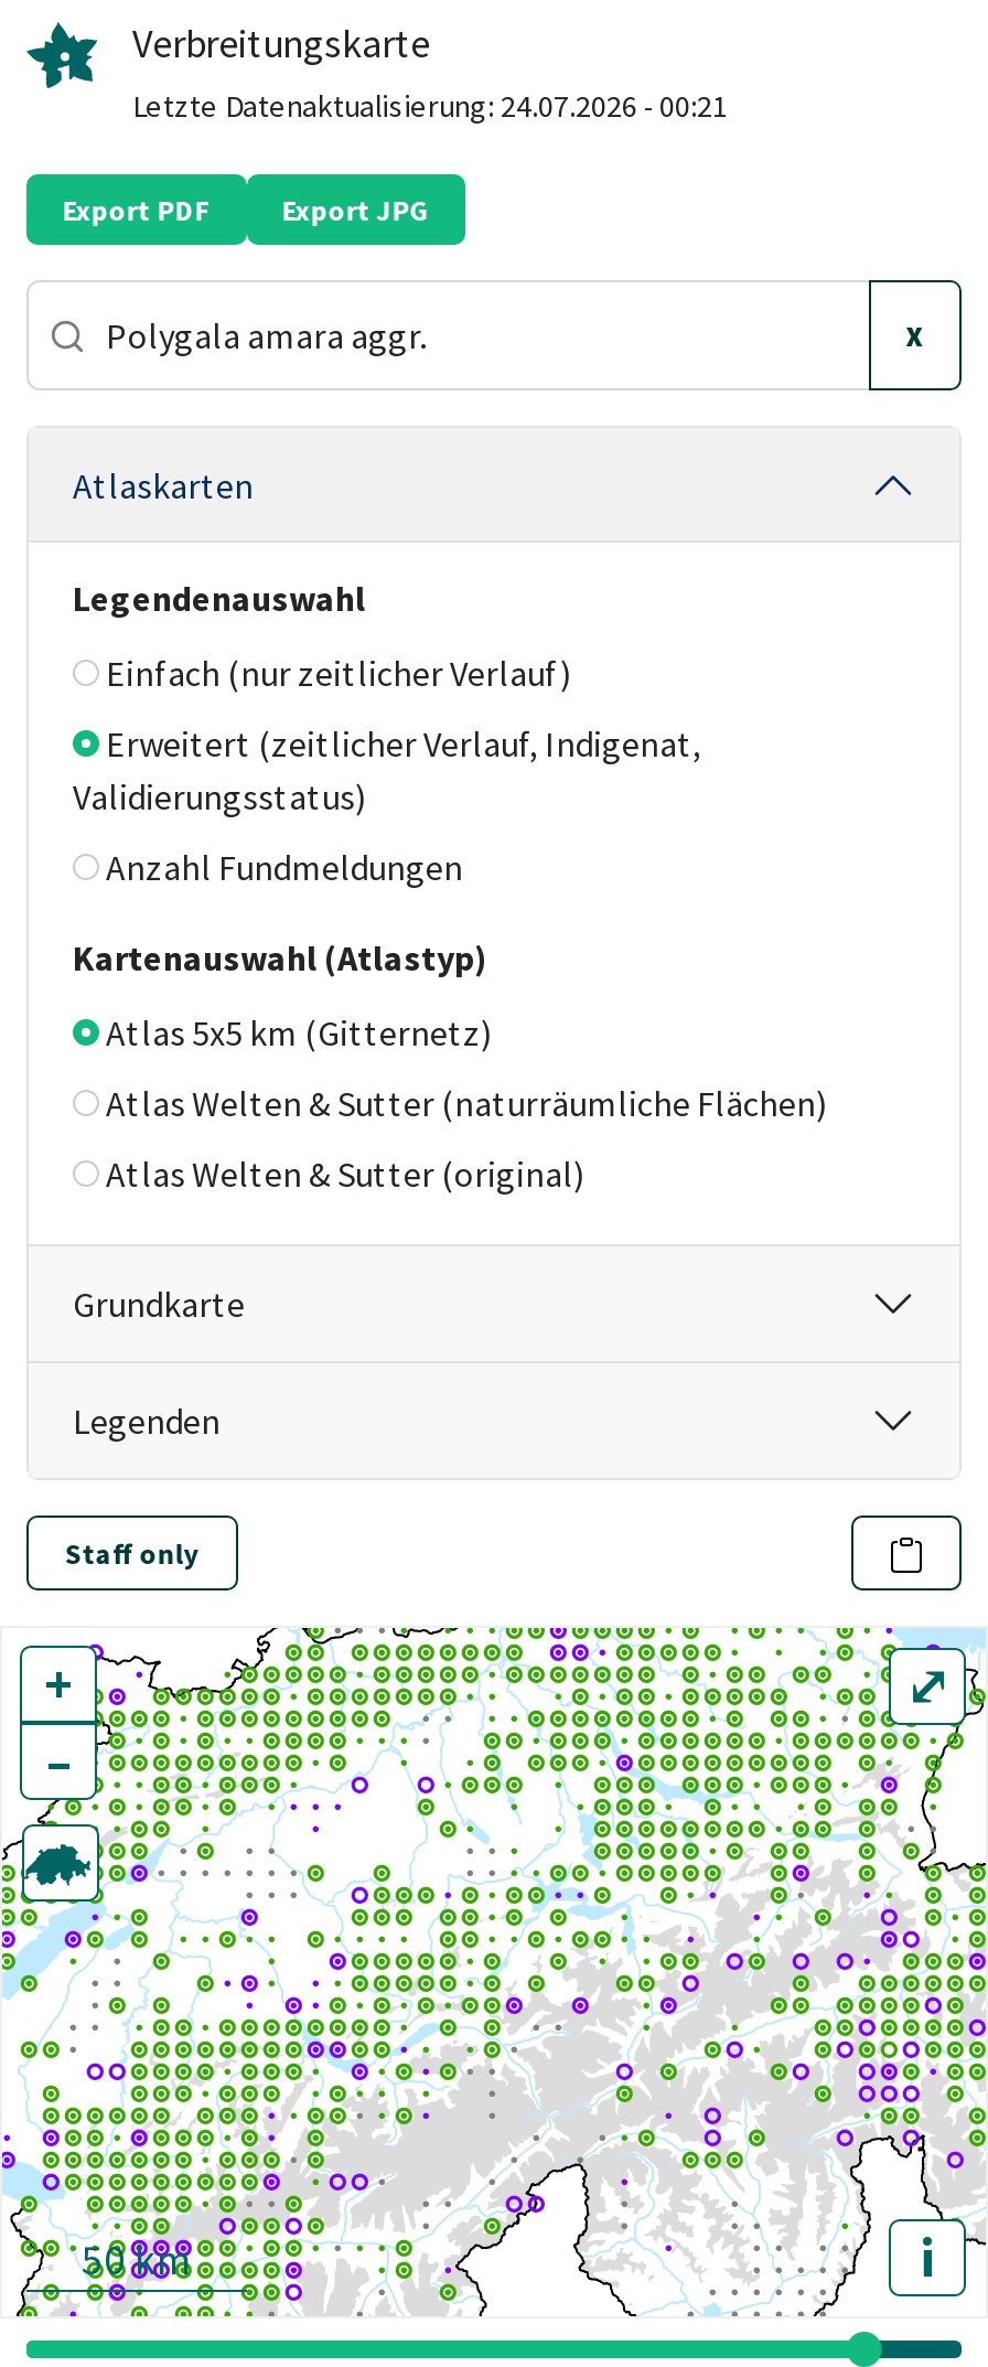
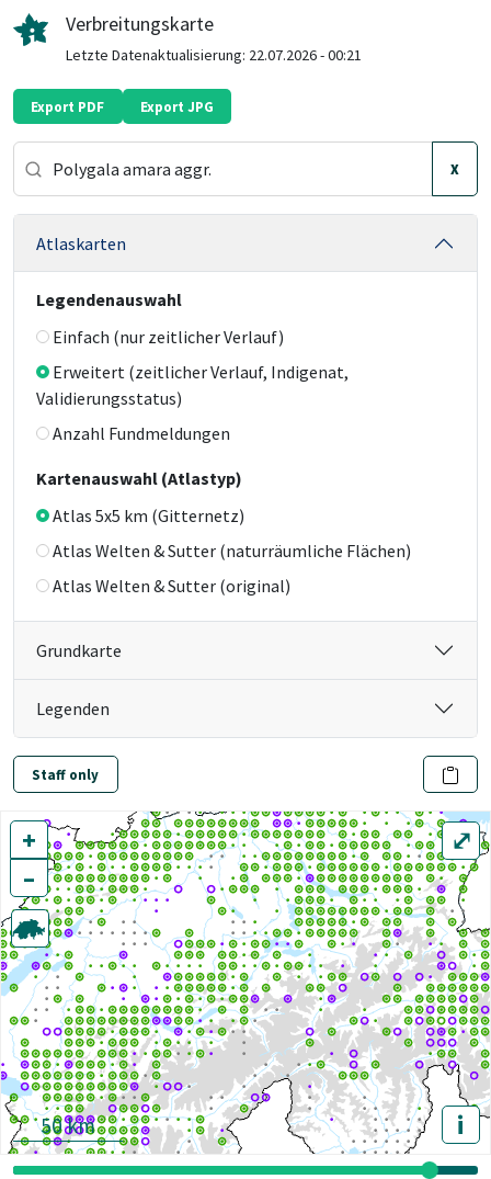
- Letzte Datenaktualisierung: 24.07.2026 - 00:21
+ Letzte Datenaktualisierung: 22.07.2026 - 00:21
